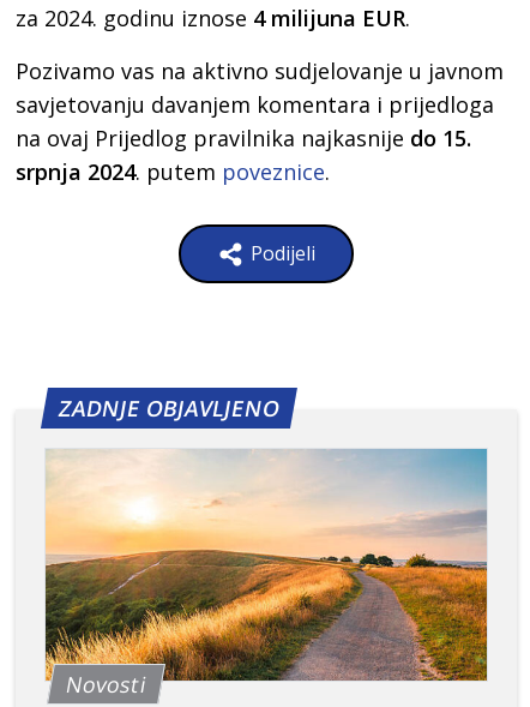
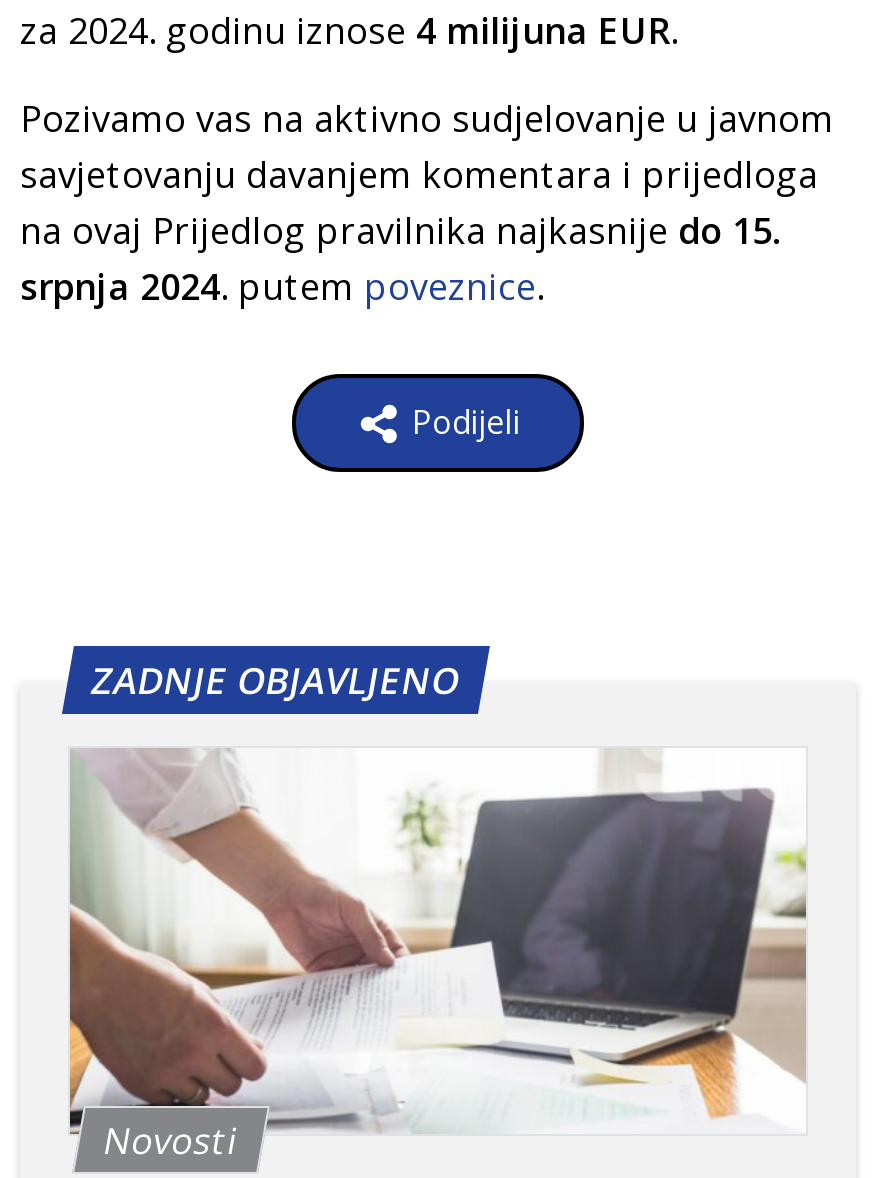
- [image]
+ [image]
